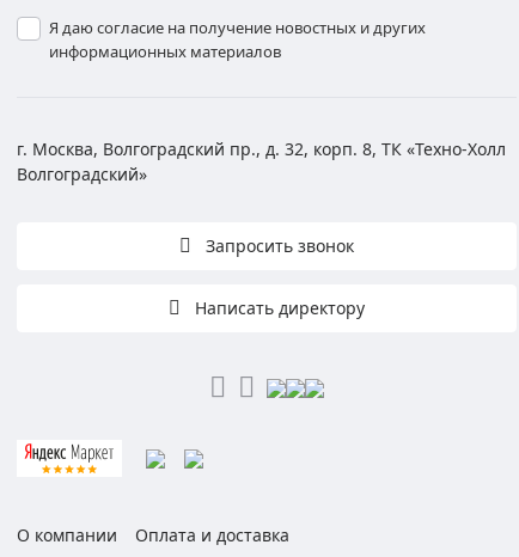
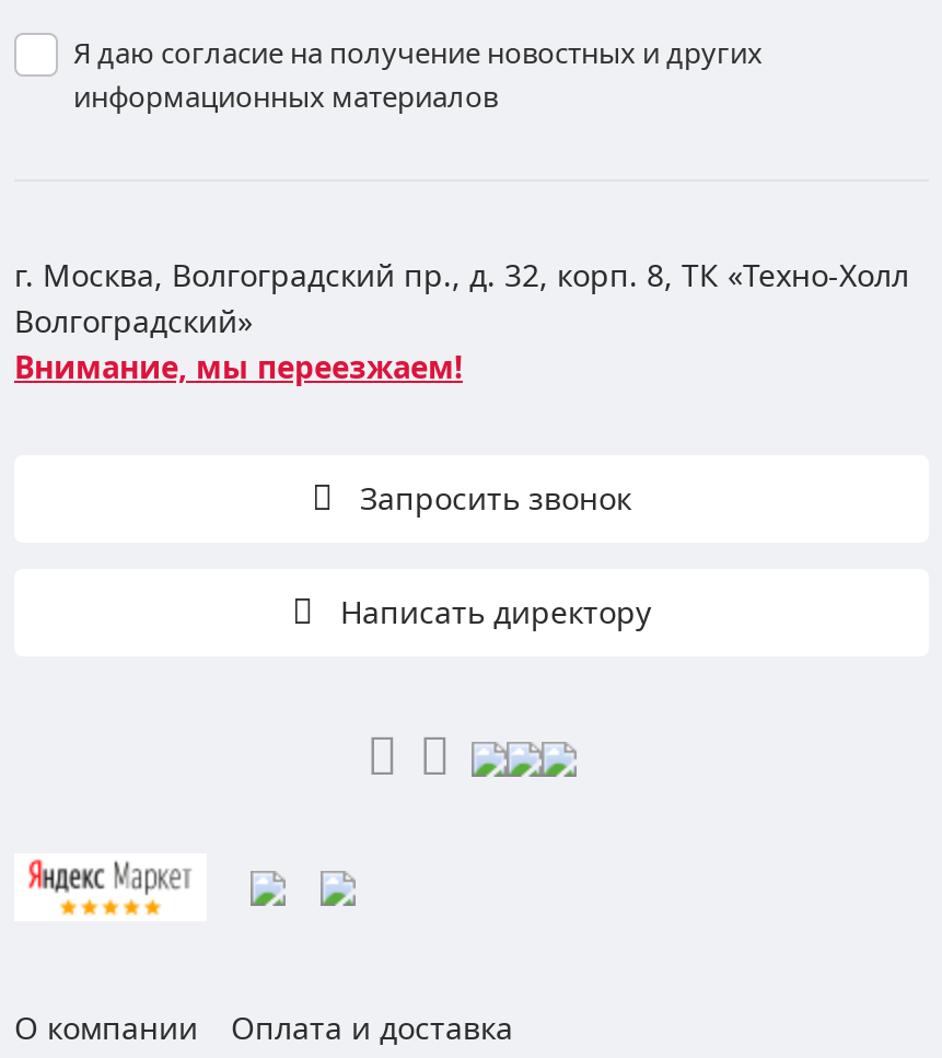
+ Внимание, мы переезжаем!
